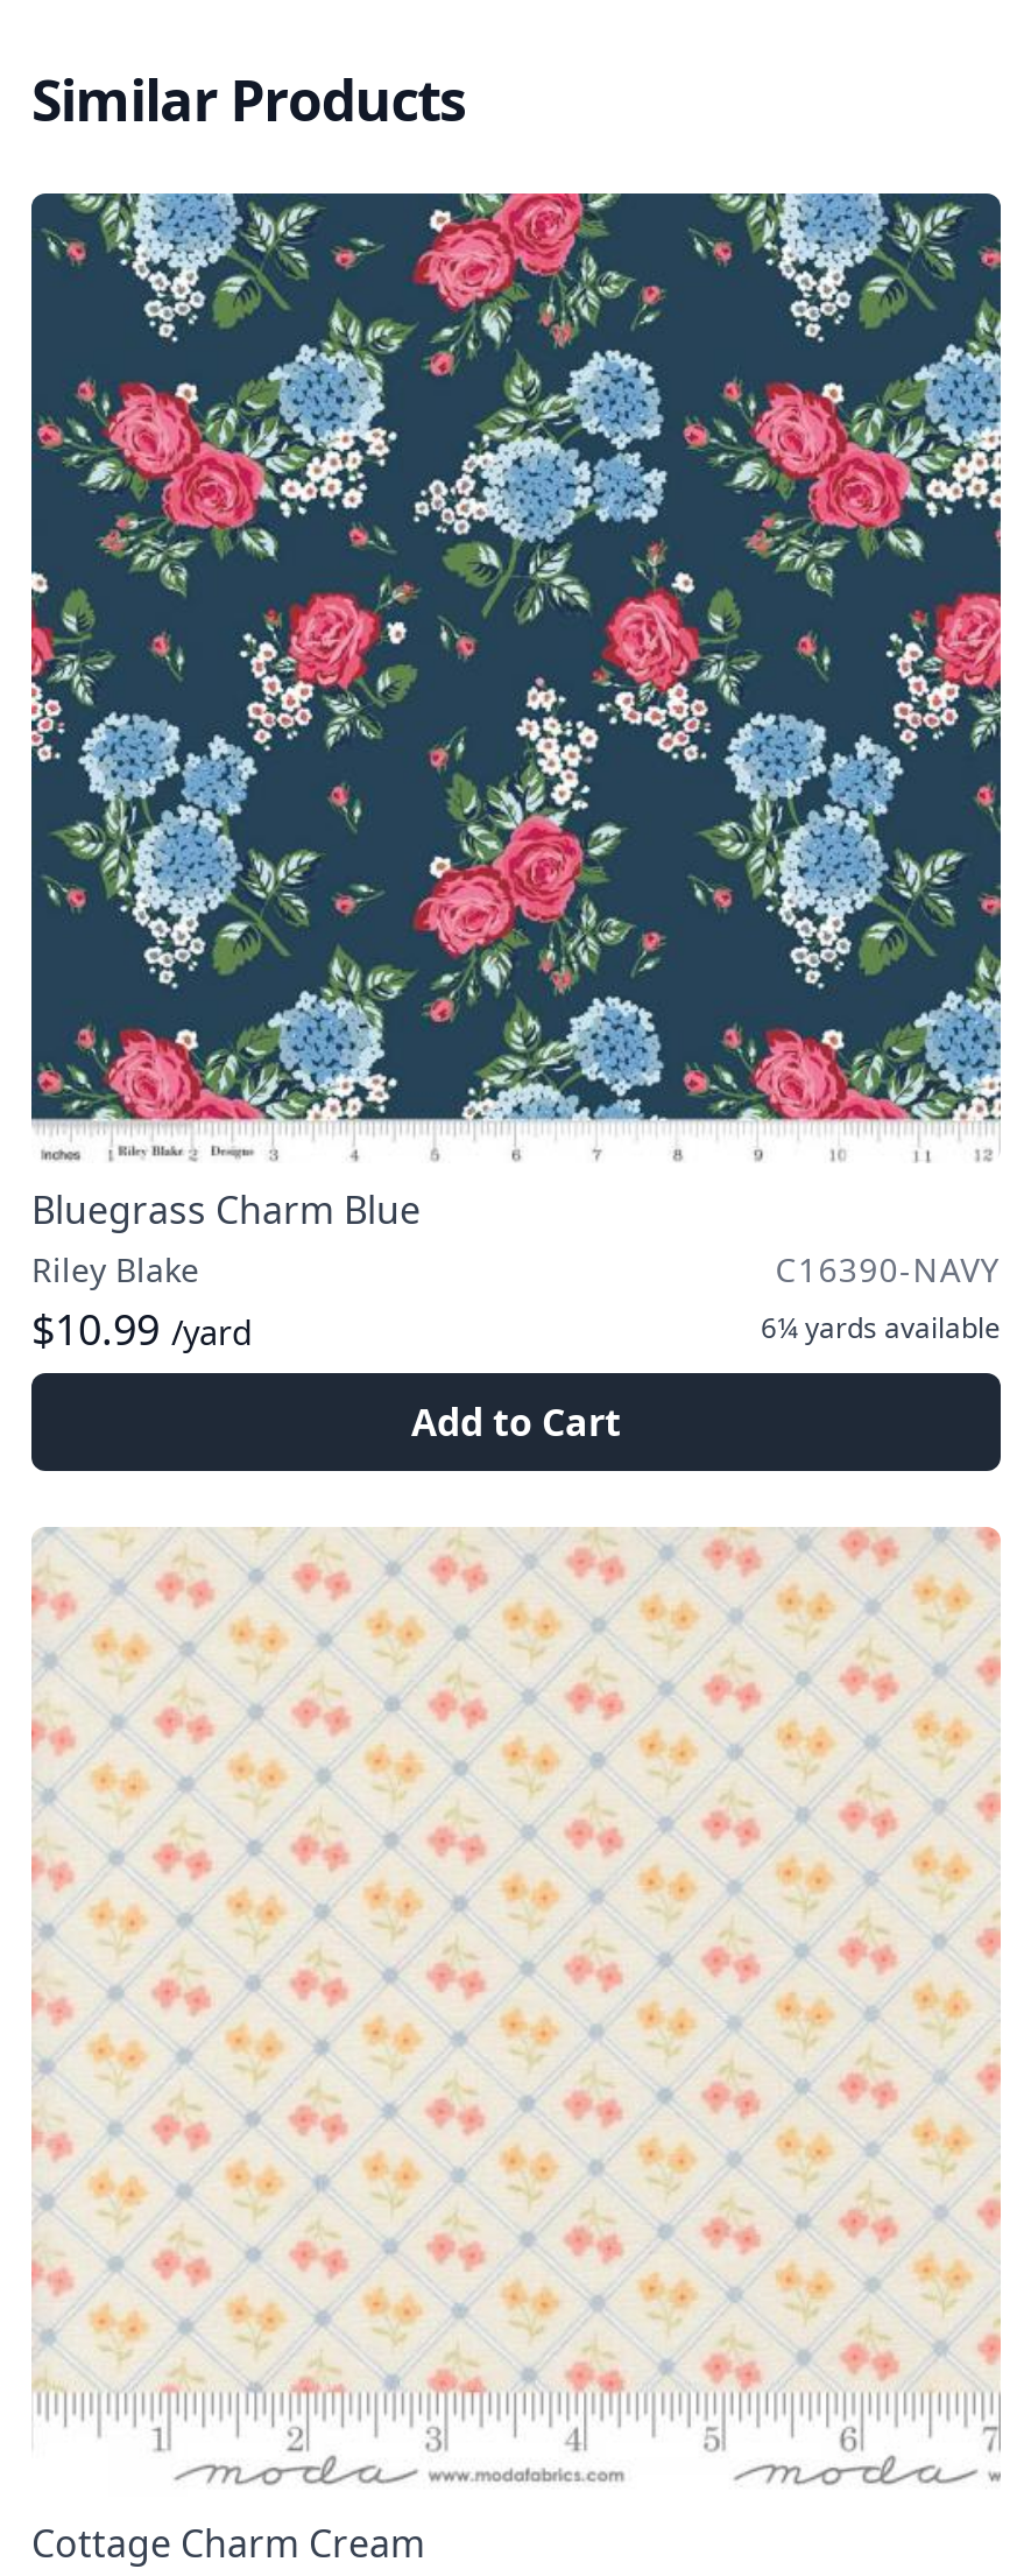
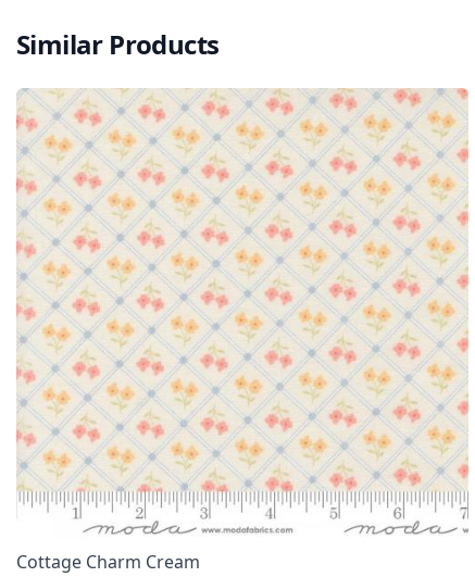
- [image]
- Bluegrass Charm Blue
- Riley Blake
- C16390-NAVY
- $10.99 /yard
- 6¼ yards available
- Add to Cart
